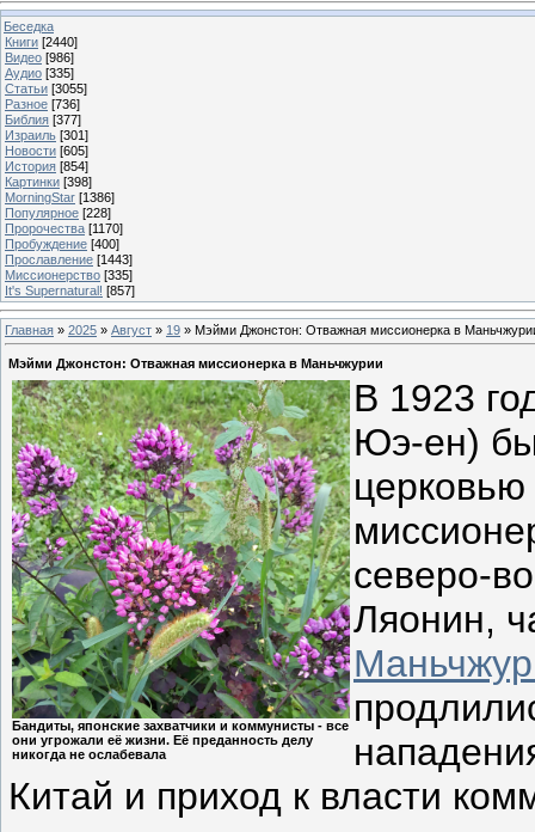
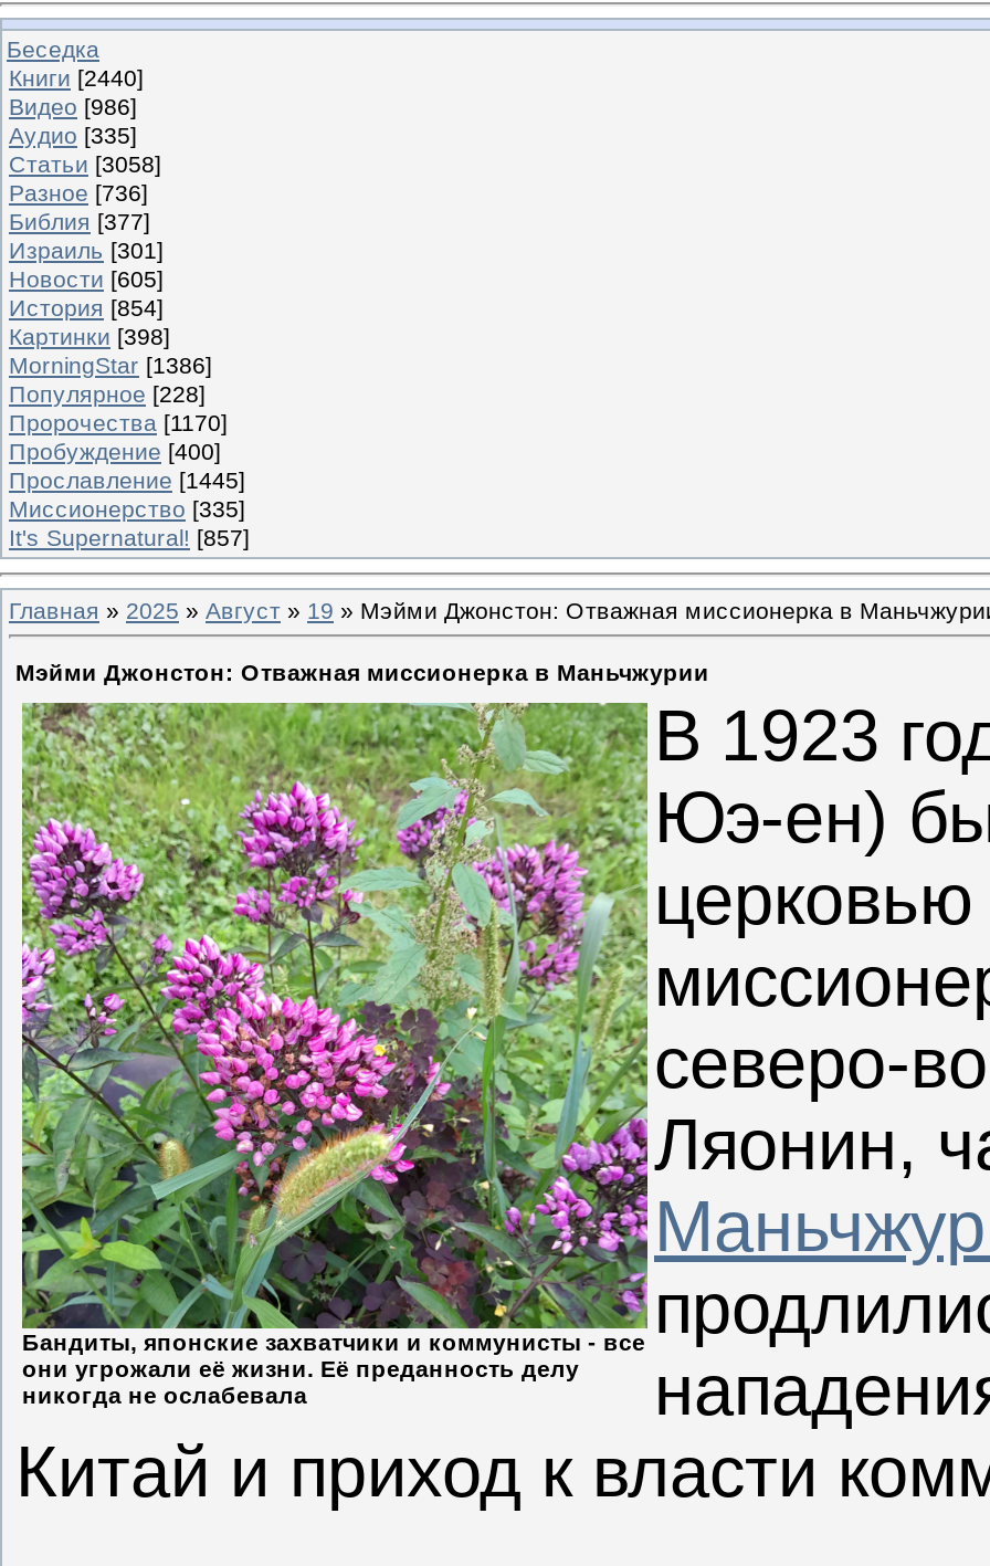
- Статьи [3055]
+ Статьи [3058]

- Прославление [1443]
+ Прославление [1445]
